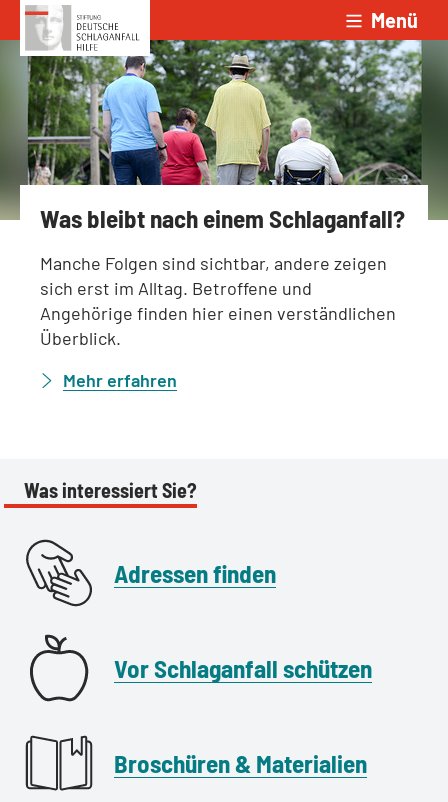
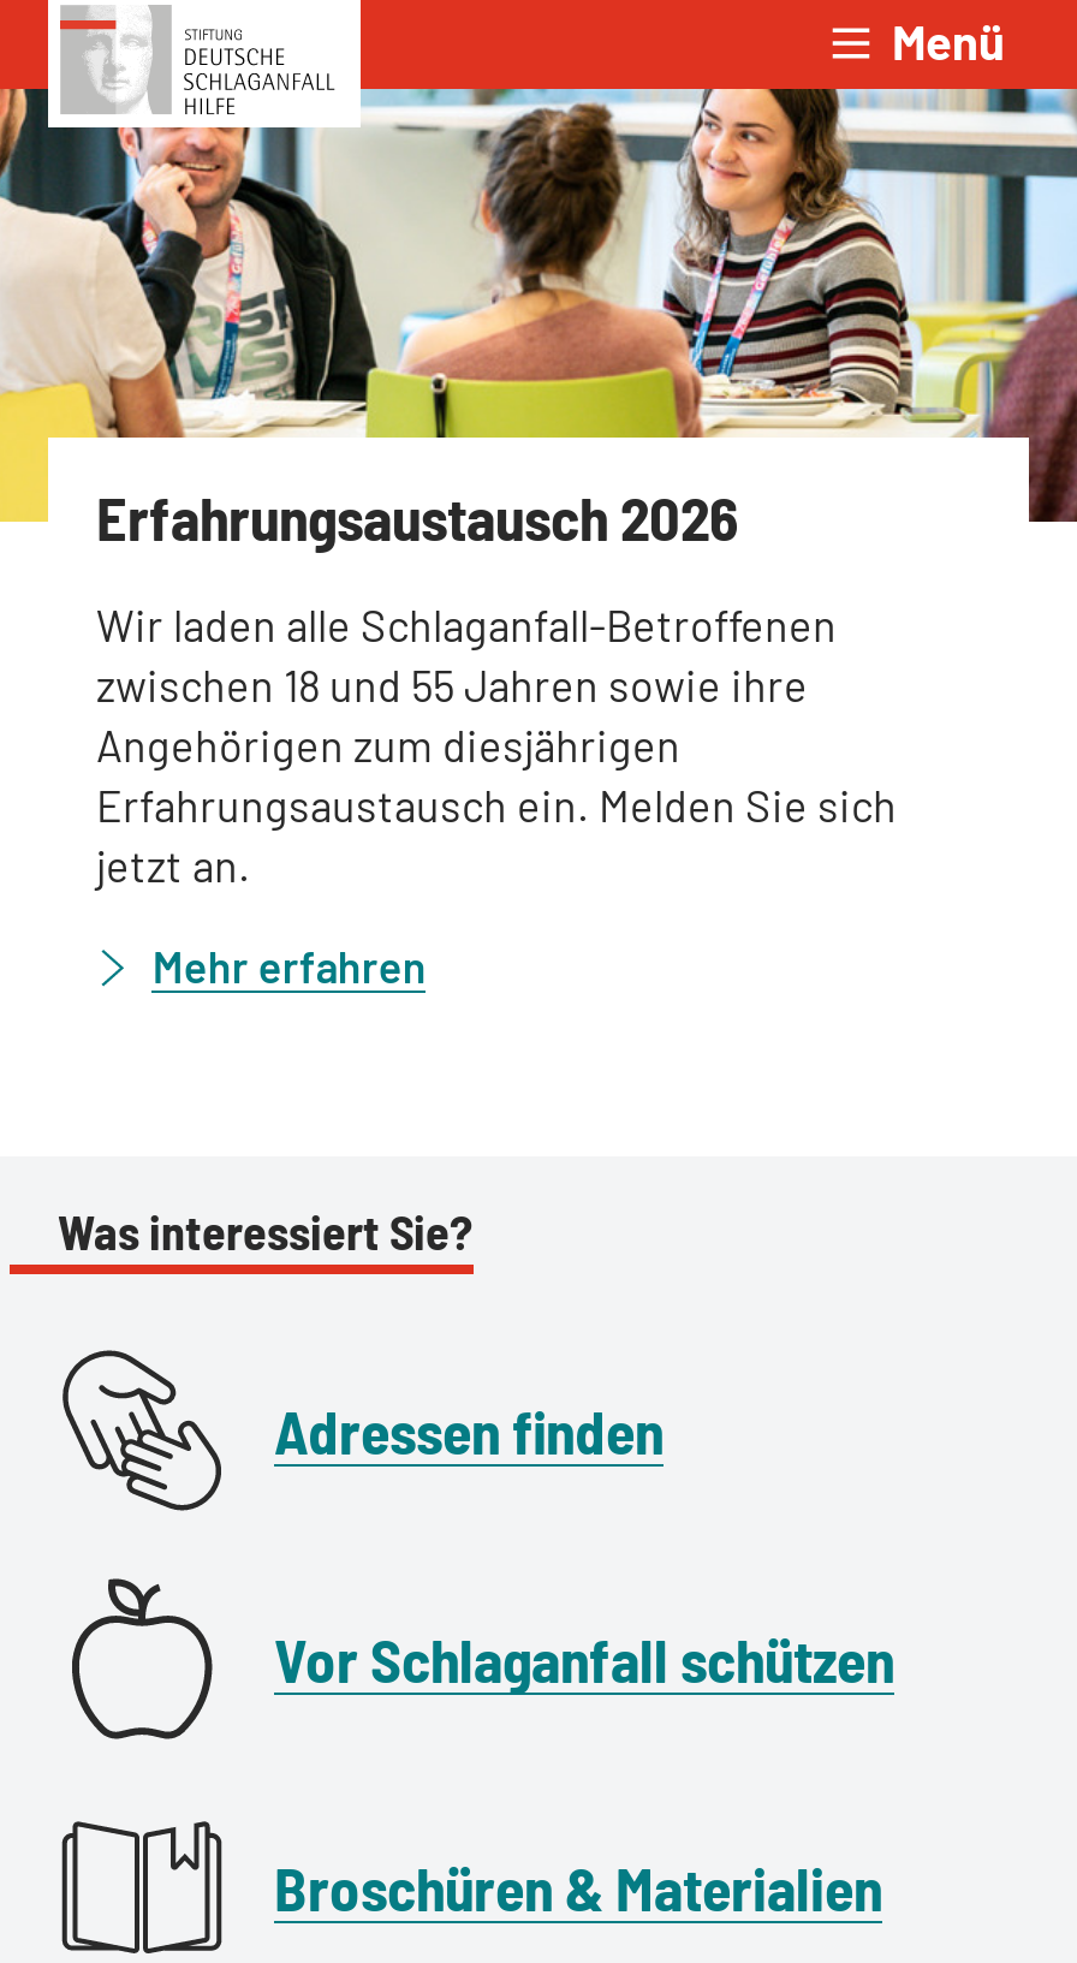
- [image]
- Was bleibt nach einem Schlaganfall?
+ [image]
+ Erfahrungsaustausch 2026

- Manche Folgen sind sichtbar, andere zeigen
- sich erst im Alltag. Betroffene und
- Angehörige finden hier einen verständlichen
- Überblick.
+ Wir laden alle Schlaganfall-Betroffenen
+ zwischen 18 und 55 Jahren sowie ihre
+ Angehörigen zum diesjährigen
+ Erfahrungsaustausch ein. Melden Sie sich
+ jetzt an.
